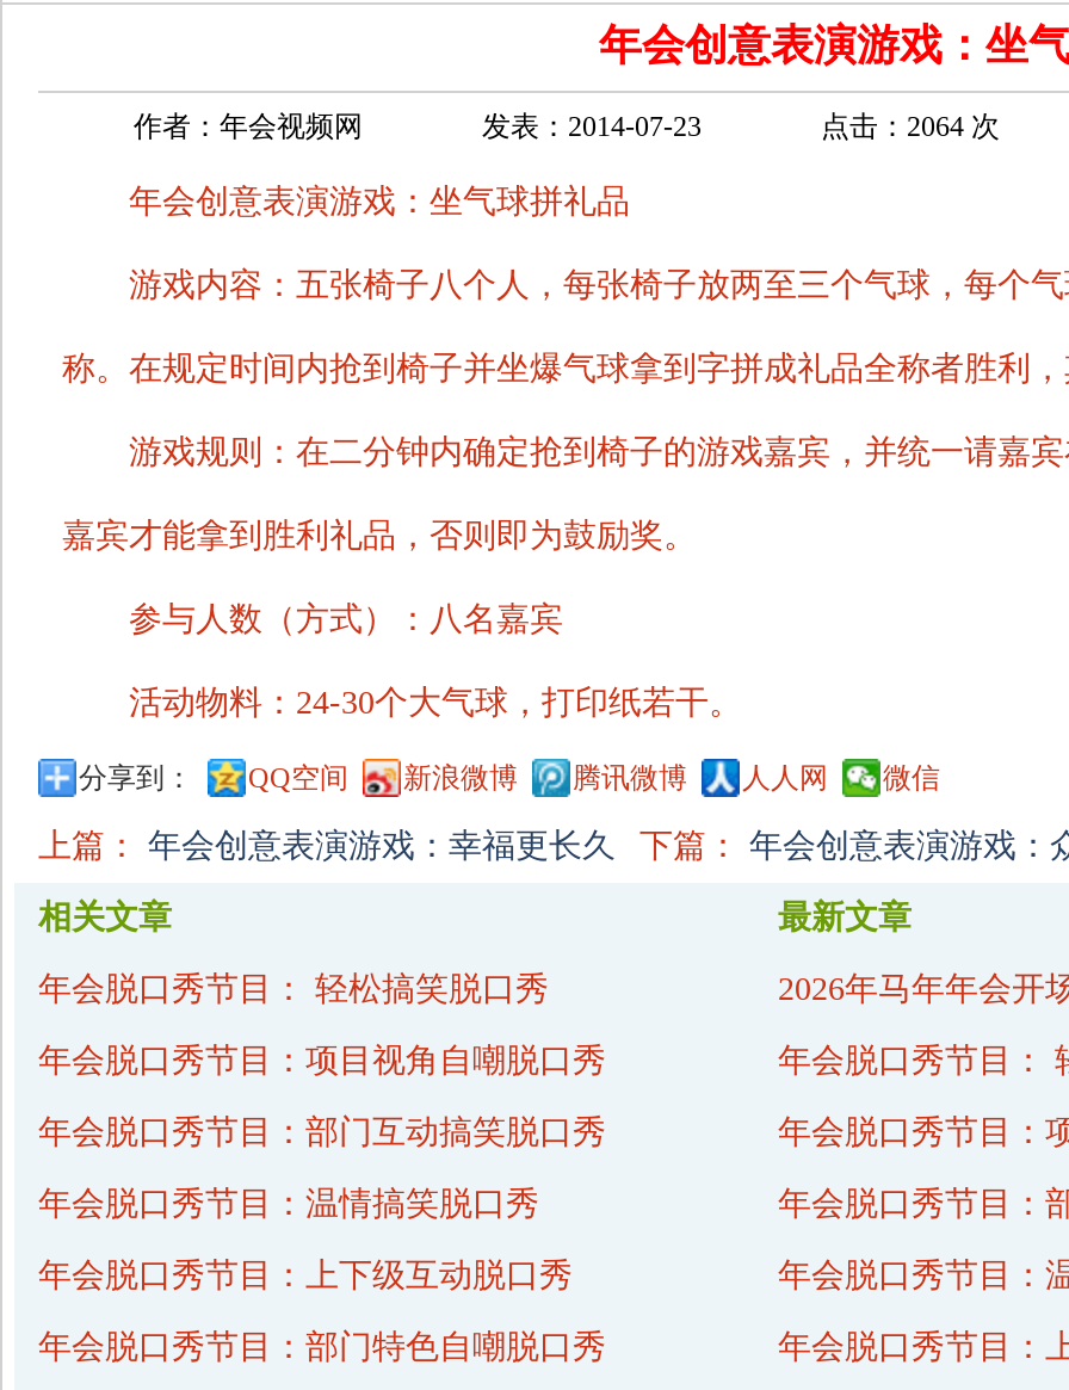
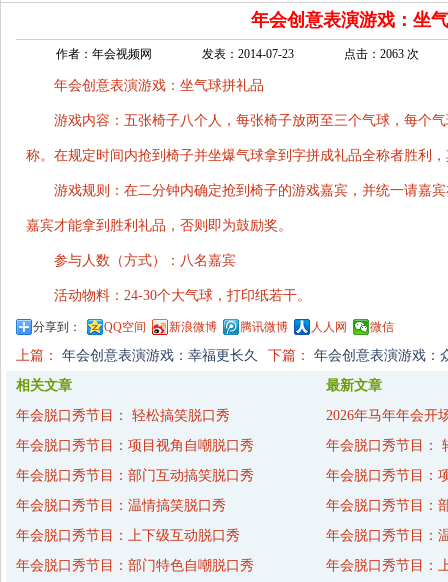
- 点击：2064 次
+ 点击：2063 次
